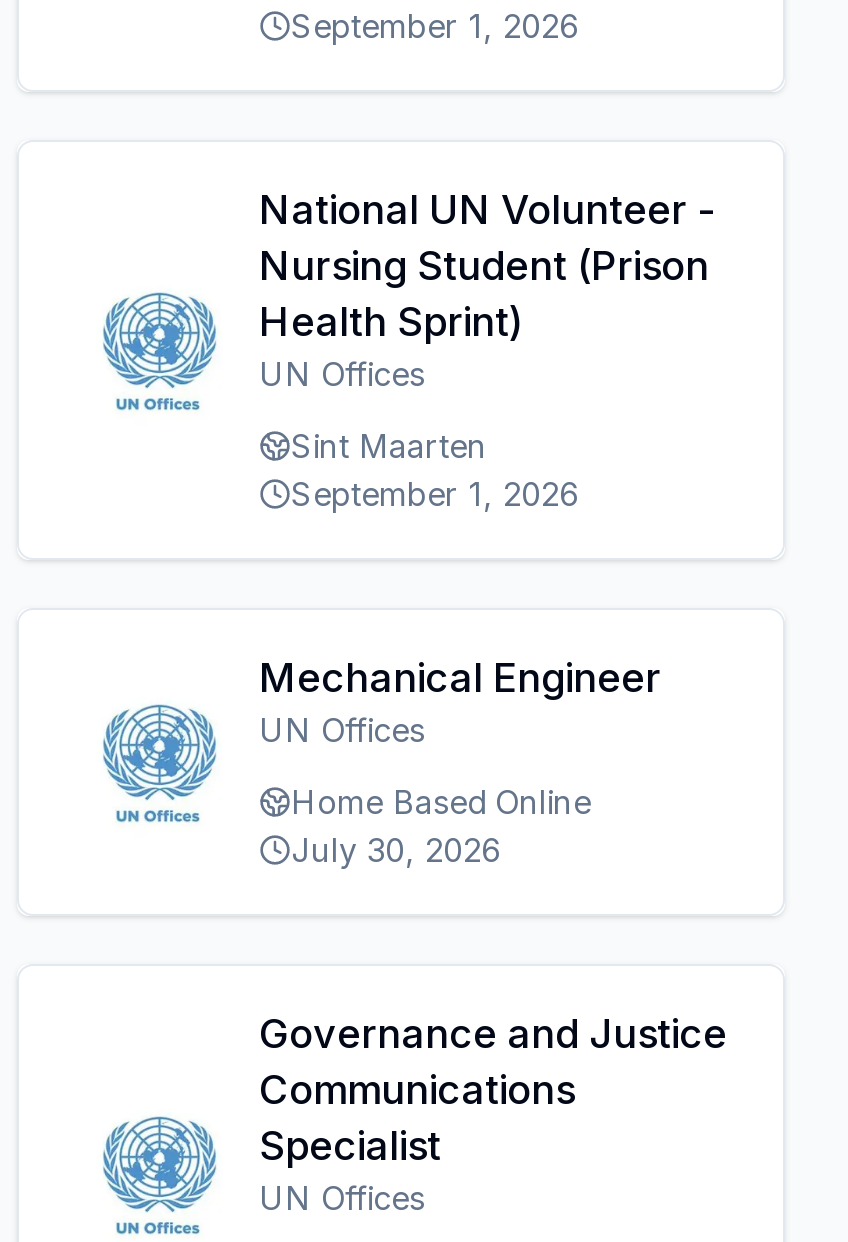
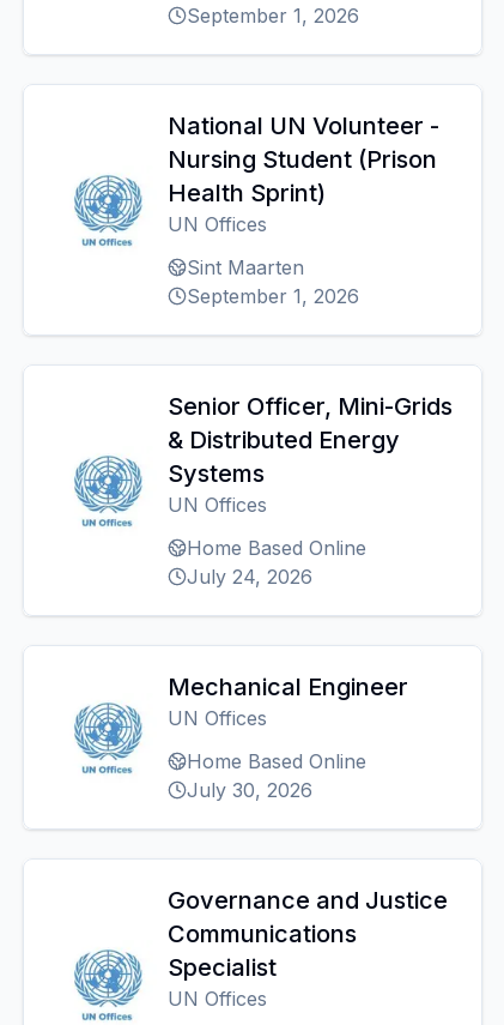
+ Senior Officer, Mini-Grids
+ & Distributed Energy
+ Systems
+ UN Offices
+ Home Based Online
+ July 24, 2026
